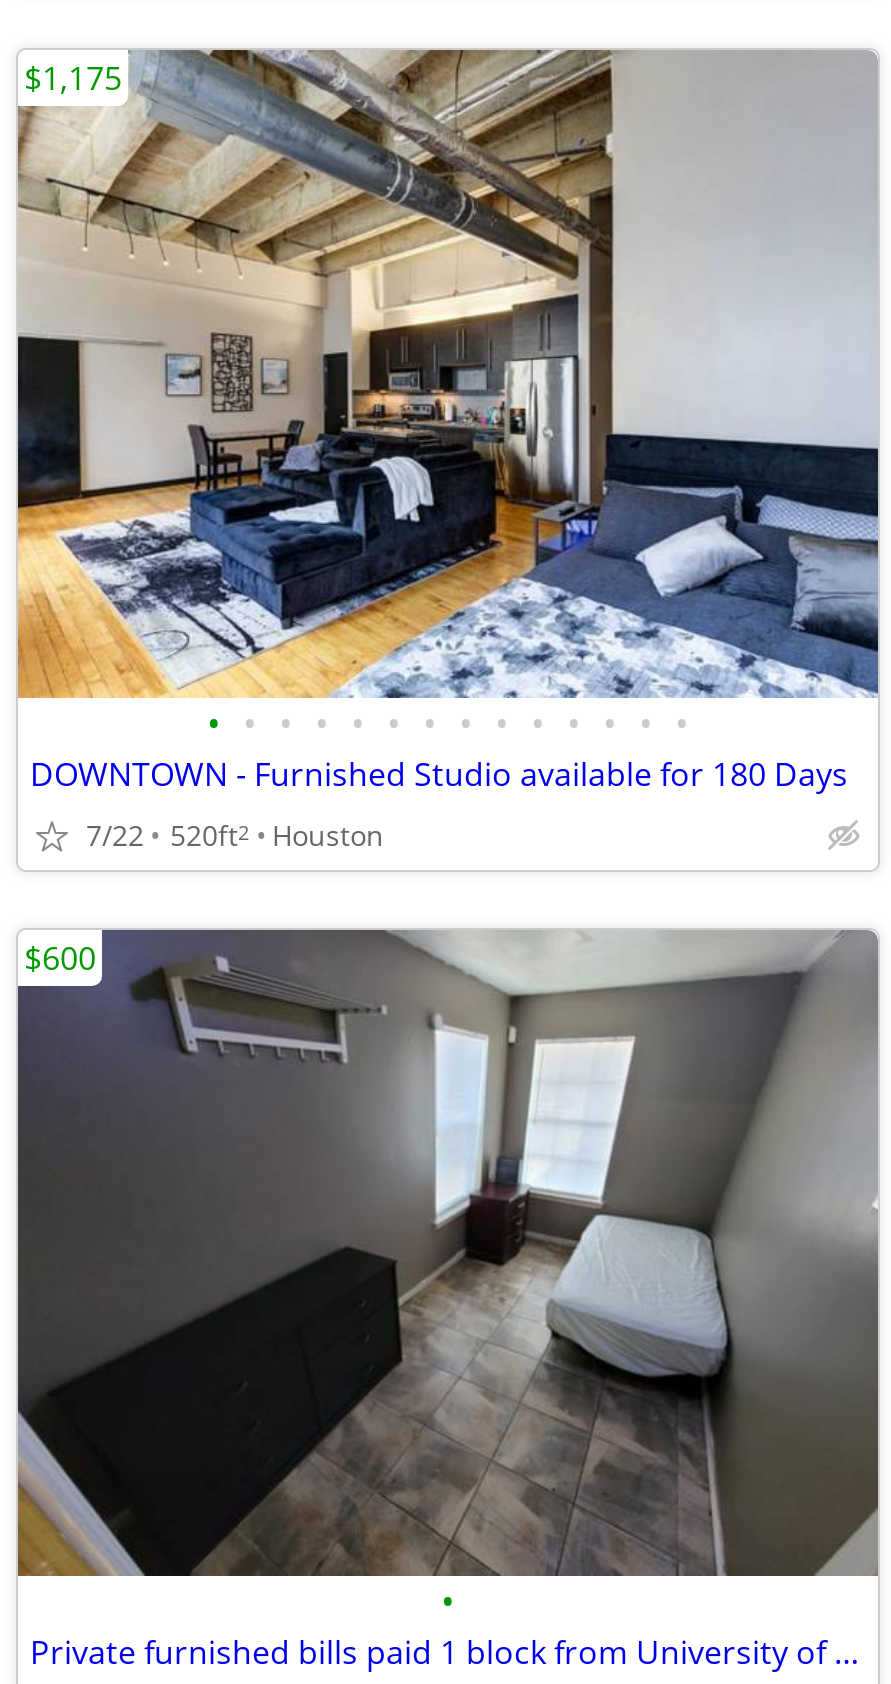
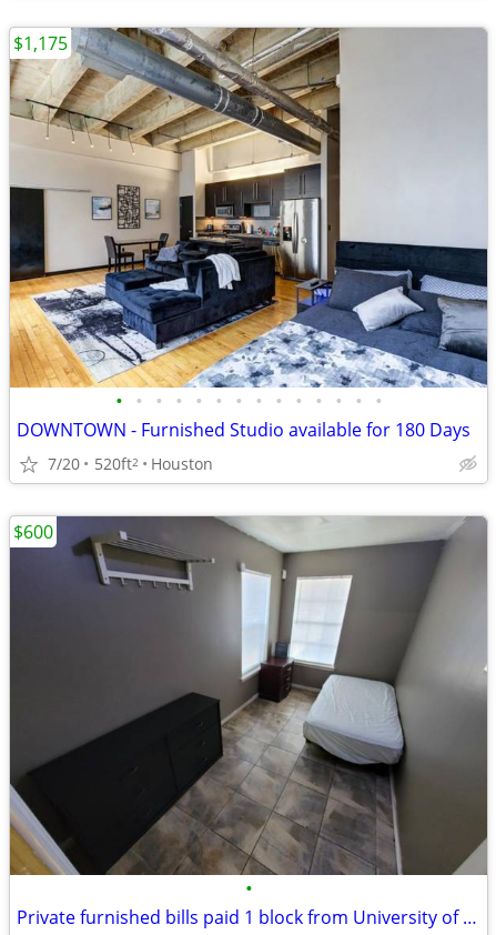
- 7/22 520ft2 Houston
+ 7/20 520ft2 Houston
